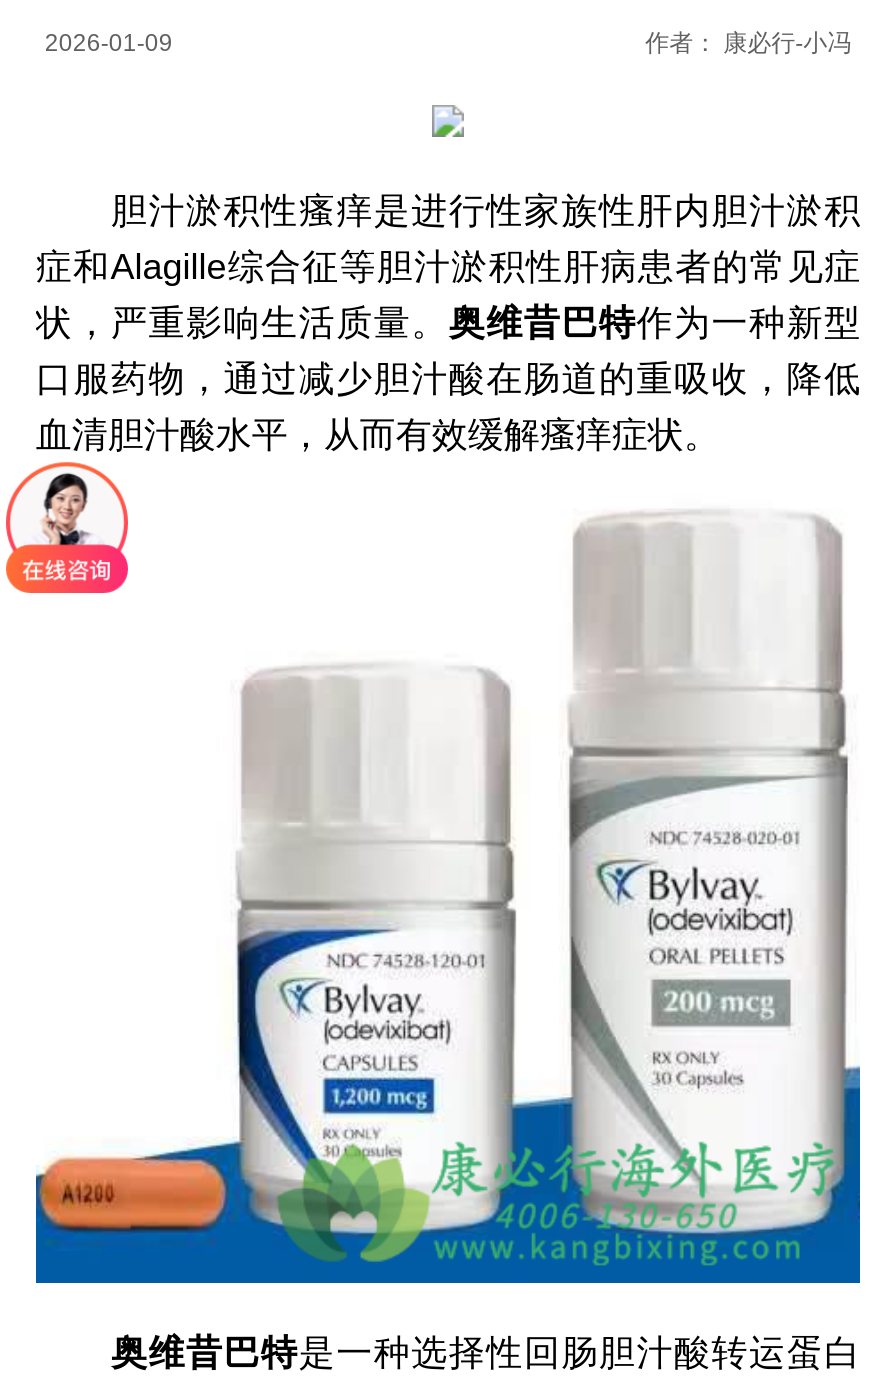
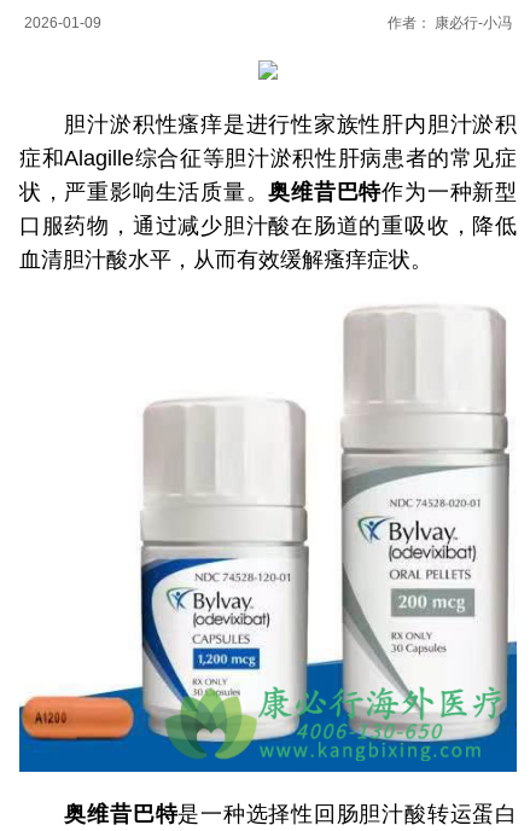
- [image]
